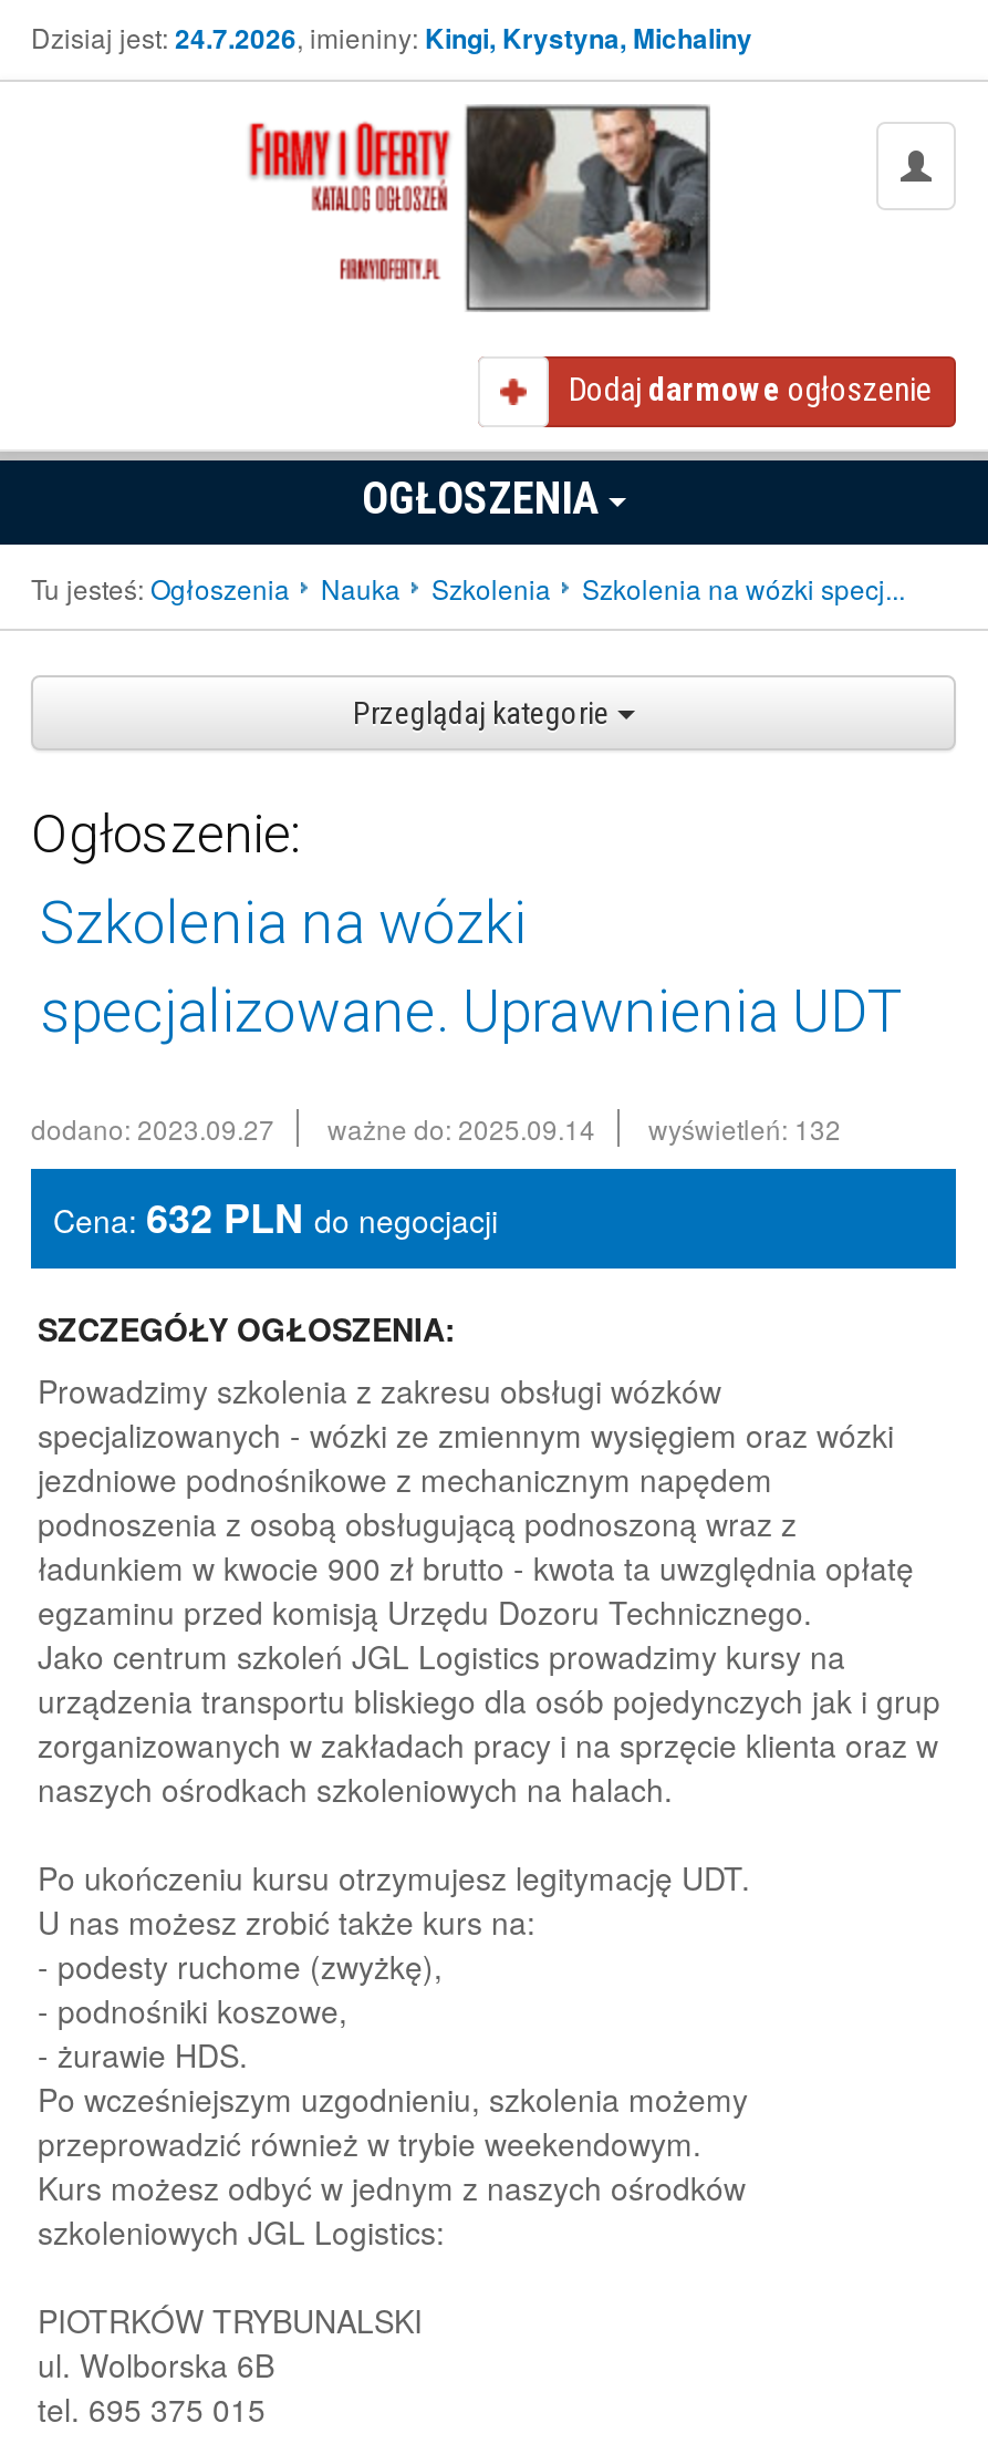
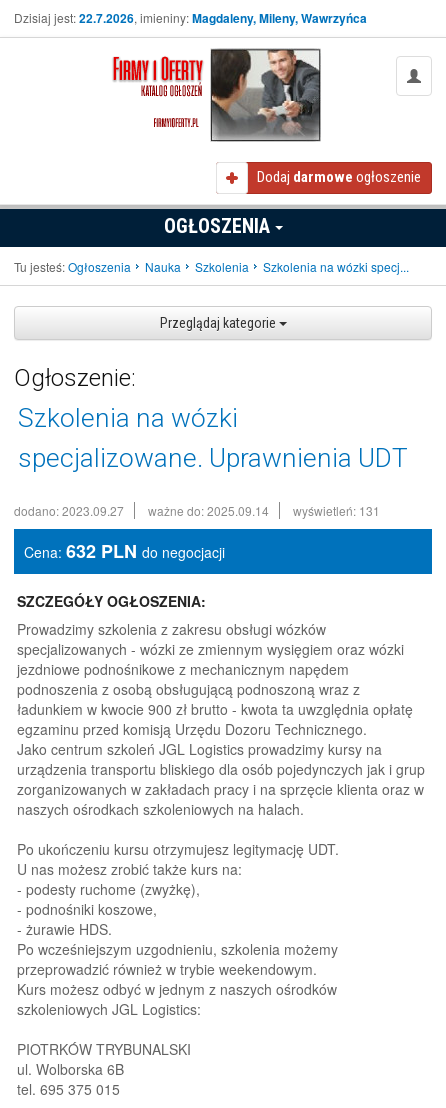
- Dzisiaj jest: 24.7.2026, imieniny: Kingi, Krystyna, Michaliny
+ Dzisiaj jest: 22.7.2026, imieniny: Magdaleny, Mileny, Wawrzyńca

- dodano: 2023.09.27 ważne do: 2025.09.14 wyświetleń: 132
+ dodano: 2023.09.27 ważne do: 2025.09.14 wyświetleń: 131
